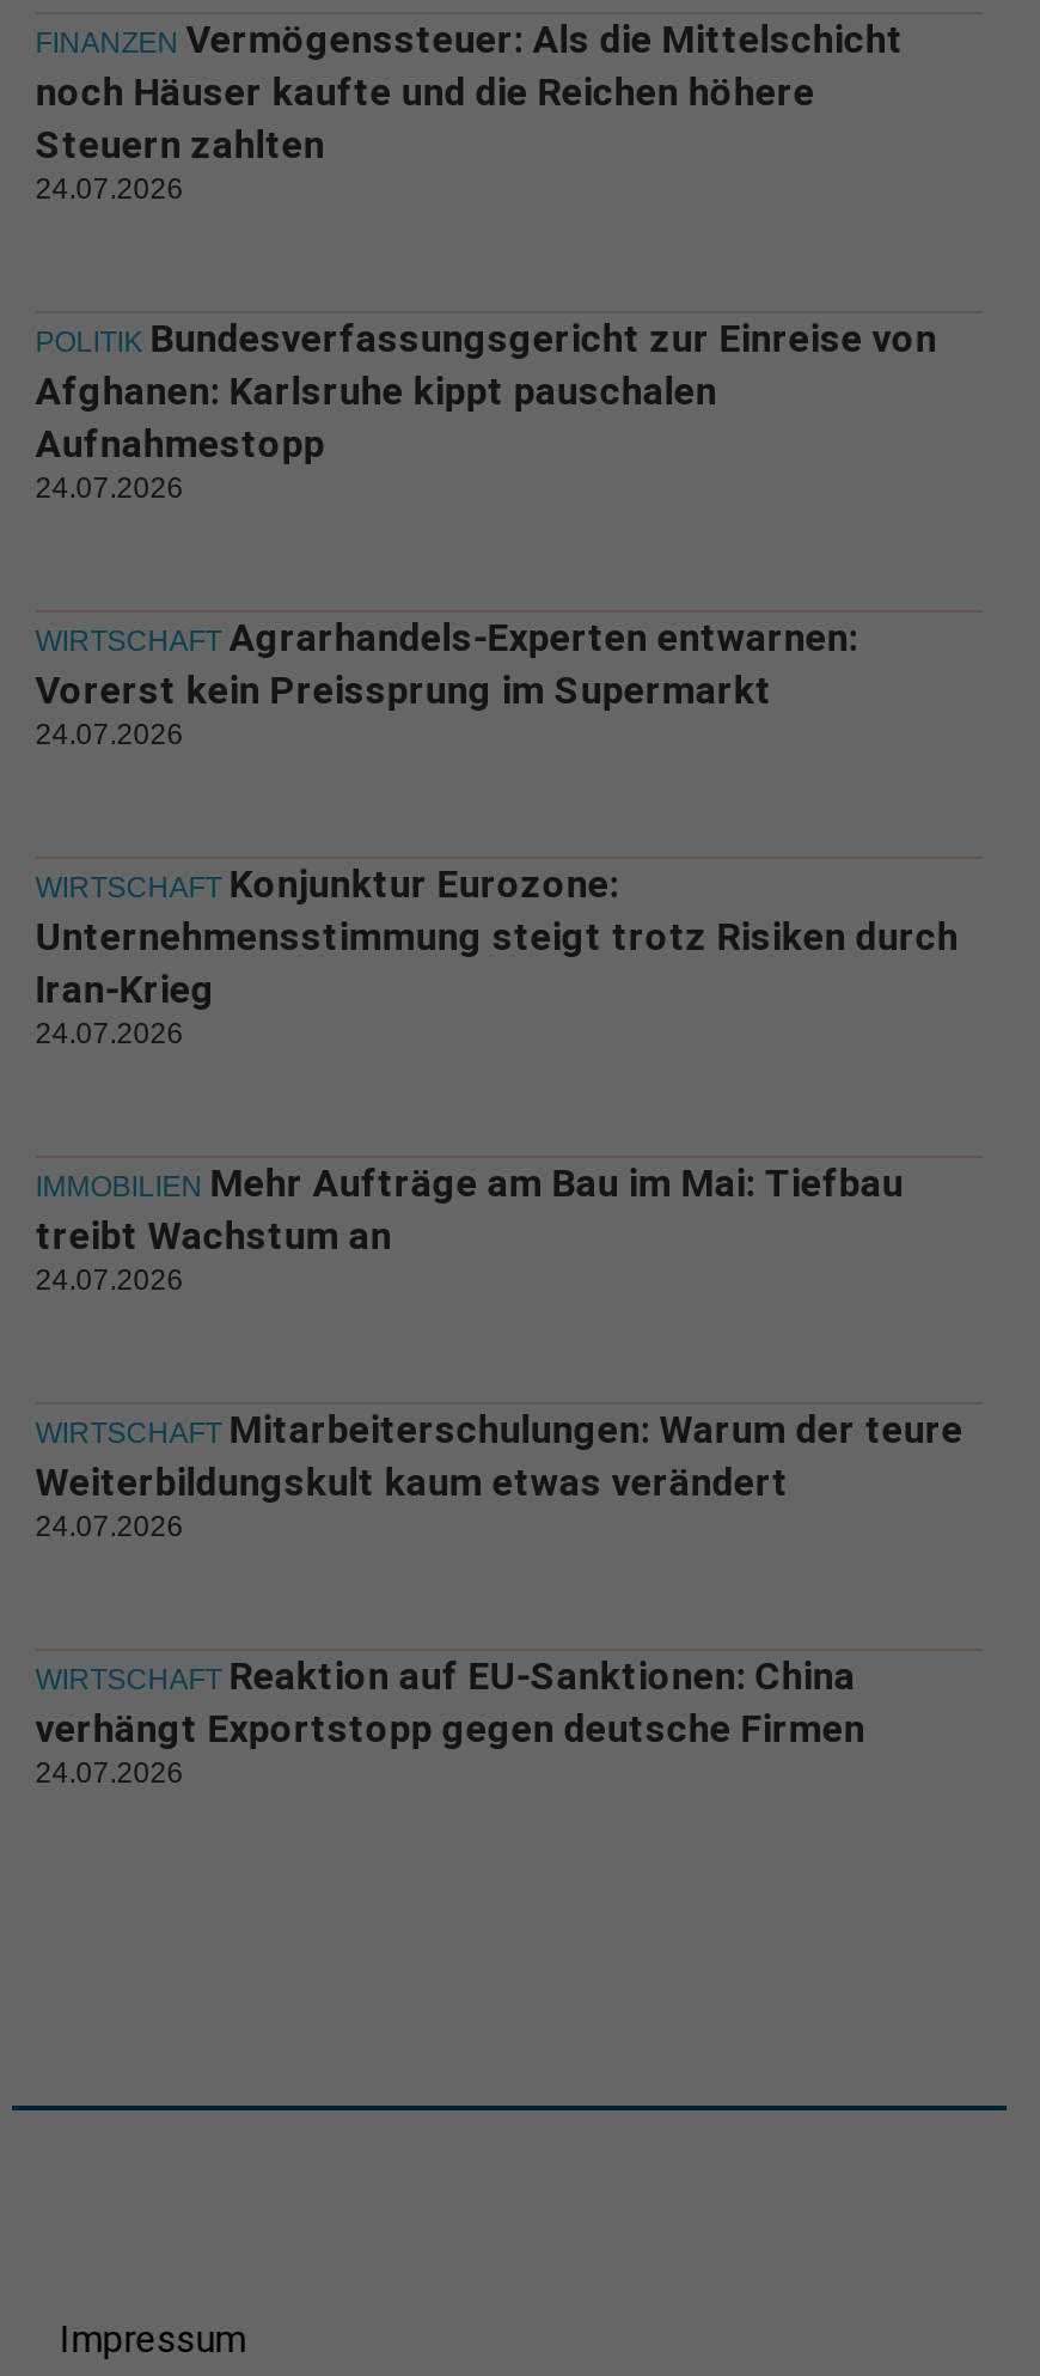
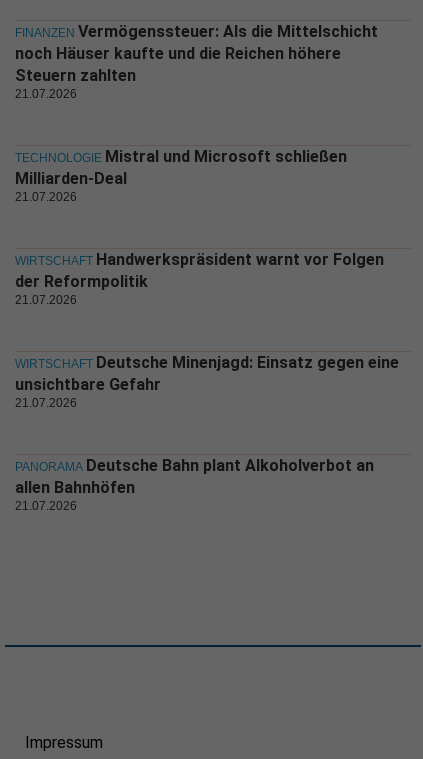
- 24.07.2026
- POLITIK Bundesverfassungsgericht zur Einreise von
- Afghanen: Karlsruhe kippt pauschalen
- Aufnahmestopp
- 24.07.2026
- WIRTSCHAFT Agrarhandels-Experten entwarnen:
- Vorerst kein Preissprung im Supermarkt
- 24.07.2026
- WIRTSCHAFT Konjunktur Eurozone:
- Unternehmensstimmung steigt trotz Risiken durch
- Iran-Krieg
- 24.07.2026
- IMMOBILIEN Mehr Aufträge am Bau im Mai: Tiefbau
- treibt Wachstum an
- 24.07.2026
- WIRTSCHAFT Mitarbeiterschulungen: Warum der teure
- Weiterbildungskult kaum etwas verändert
- 24.07.2026
- WIRTSCHAFT Reaktion auf EU-Sanktionen: China
- verhängt Exportstopp gegen deutsche Firmen
- 24.07.2026
+ 21.07.2026
+ TECHNOLOGIE Mistral und Microsoft schließen
+ Milliarden-Deal
+ 21.07.2026
+ WIRTSCHAFT Handwerkspräsident warnt vor Folgen
+ der Reformpolitik
+ 21.07.2026
+ WIRTSCHAFT Deutsche Minenjagd: Einsatz gegen eine
+ unsichtbare Gefahr
+ 21.07.2026
+ PANORAMA Deutsche Bahn plant Alkoholverbot an
+ allen Bahnhöfen
+ 21.07.2026
